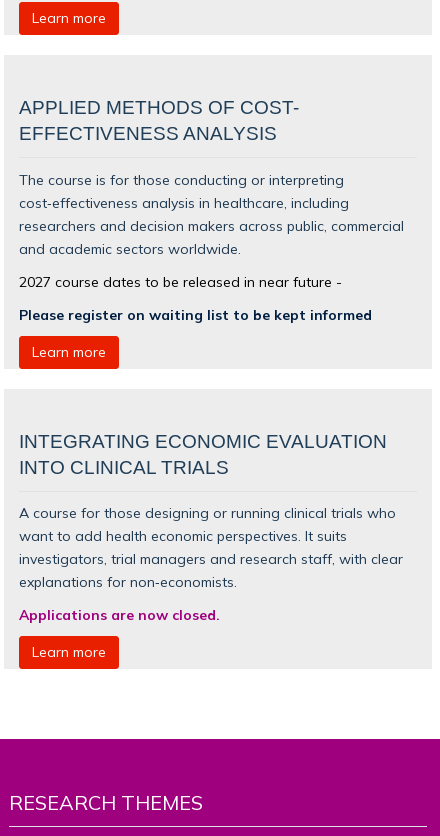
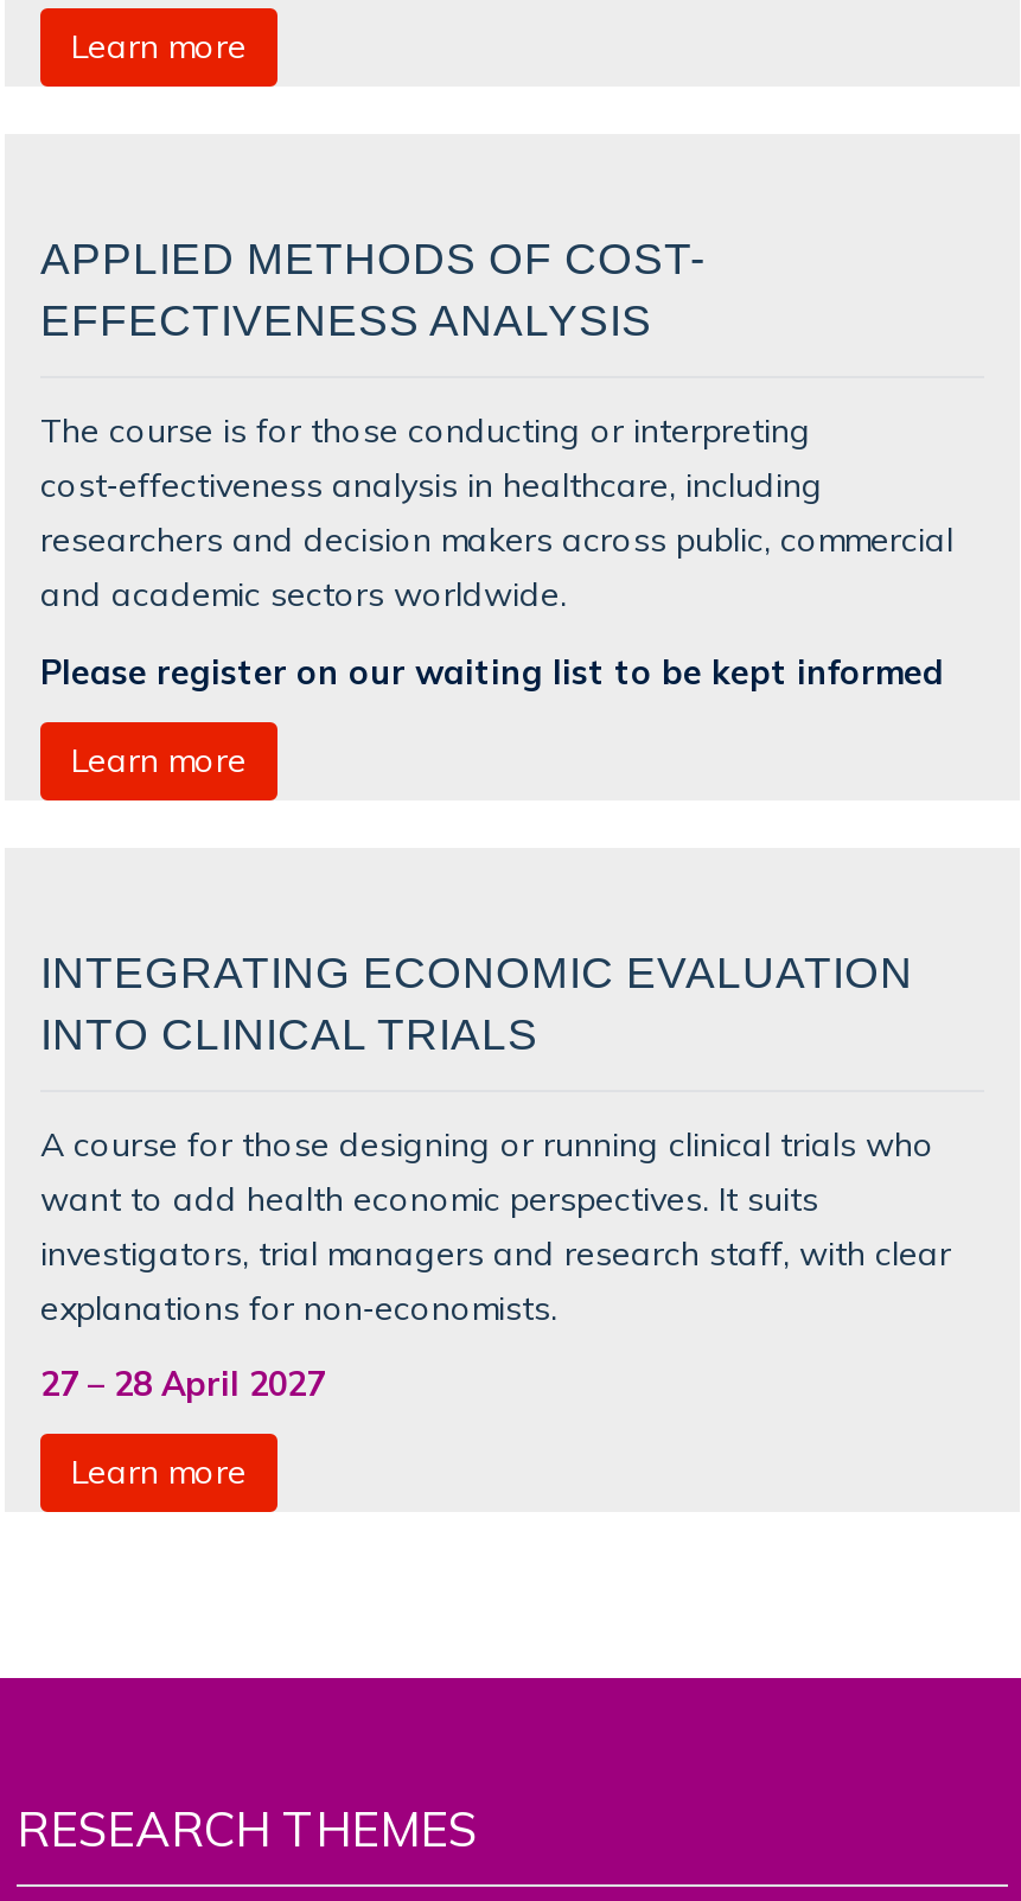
- 2027 course dates to be released in near future -
- Please register on waiting list to be kept informed
+ Please register on our waiting list to be kept informed

- Applications are now closed.
+ 27 – 28 April 2027
